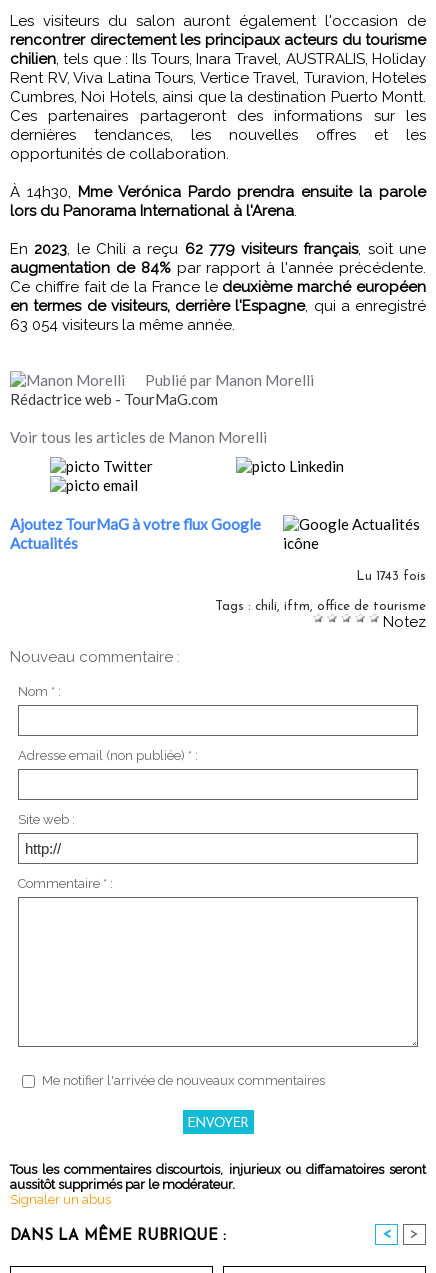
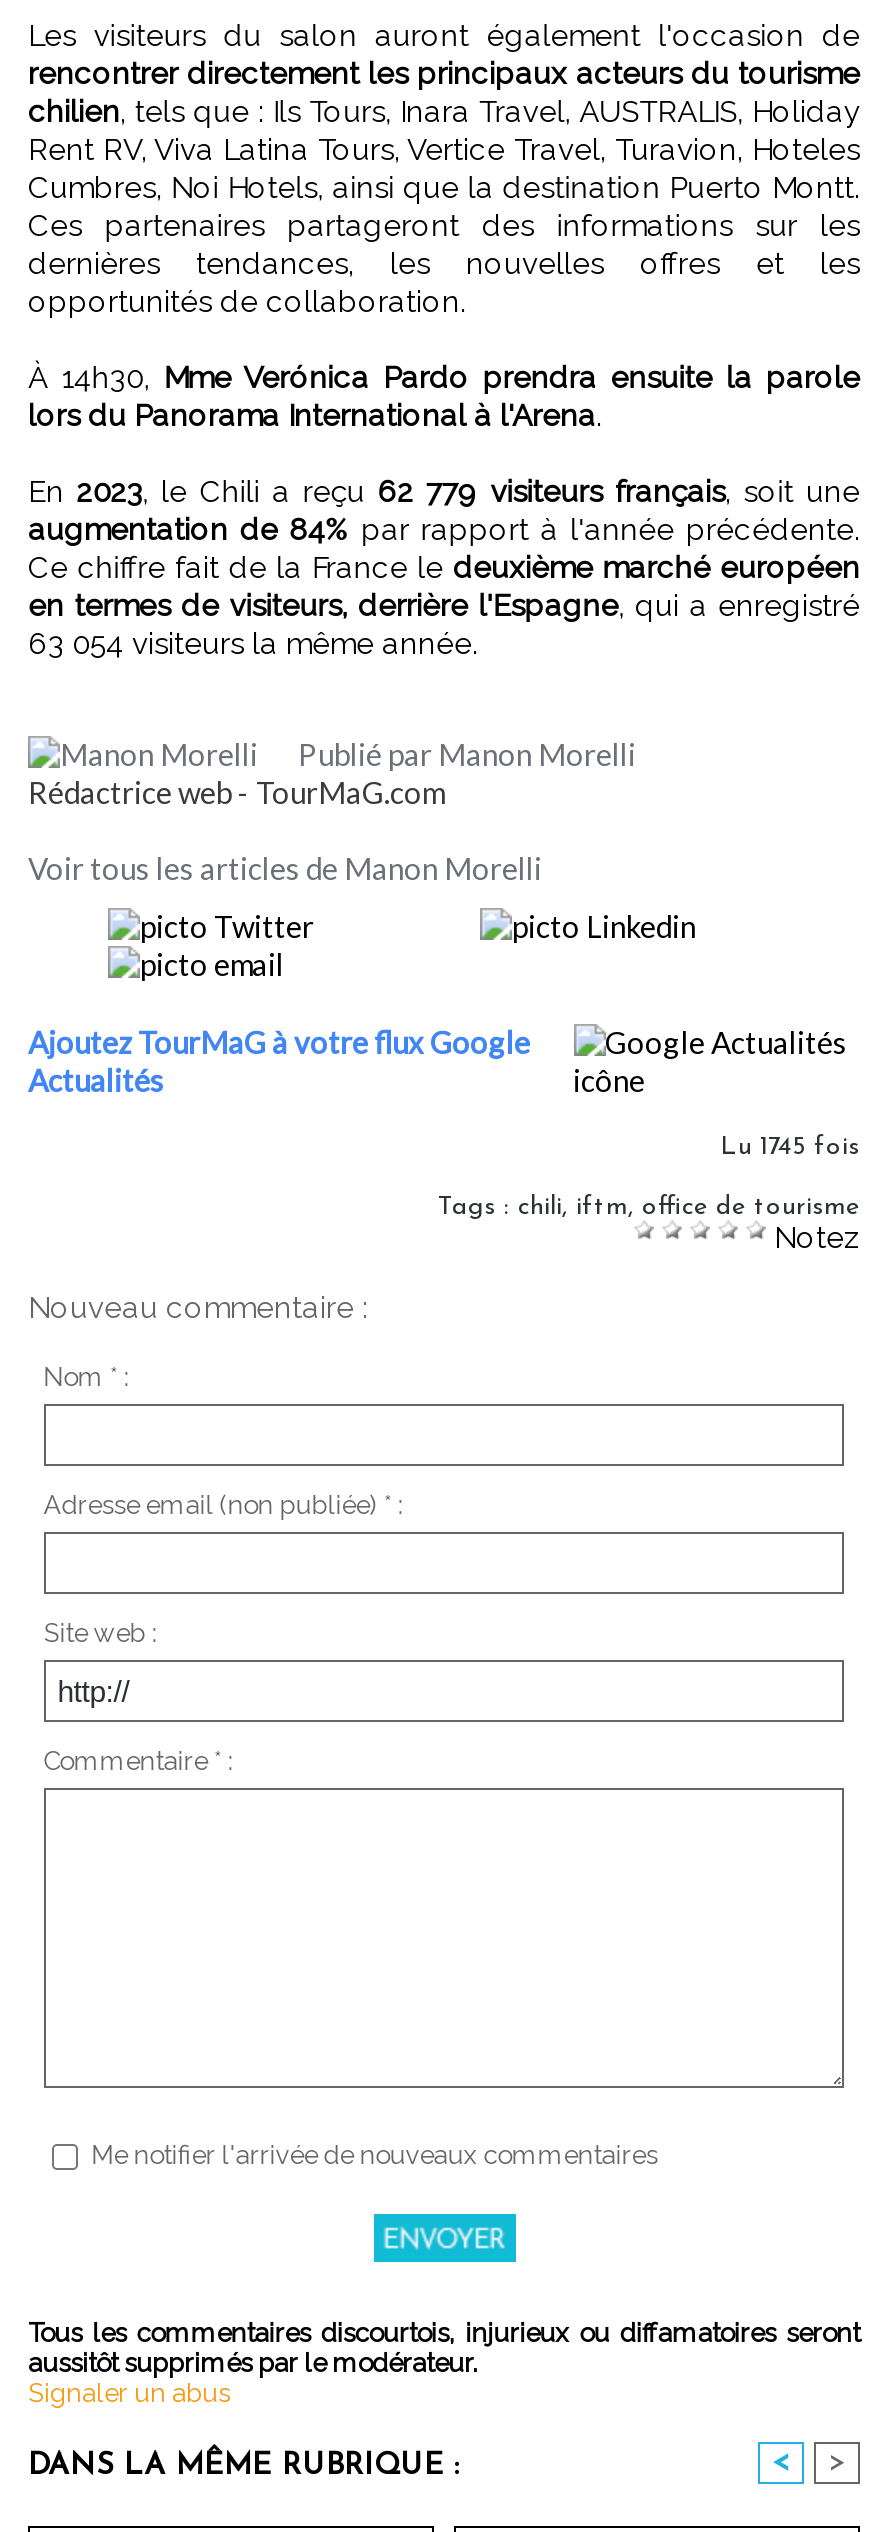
- Lu 1743 fois
+ Lu 1745 fois
